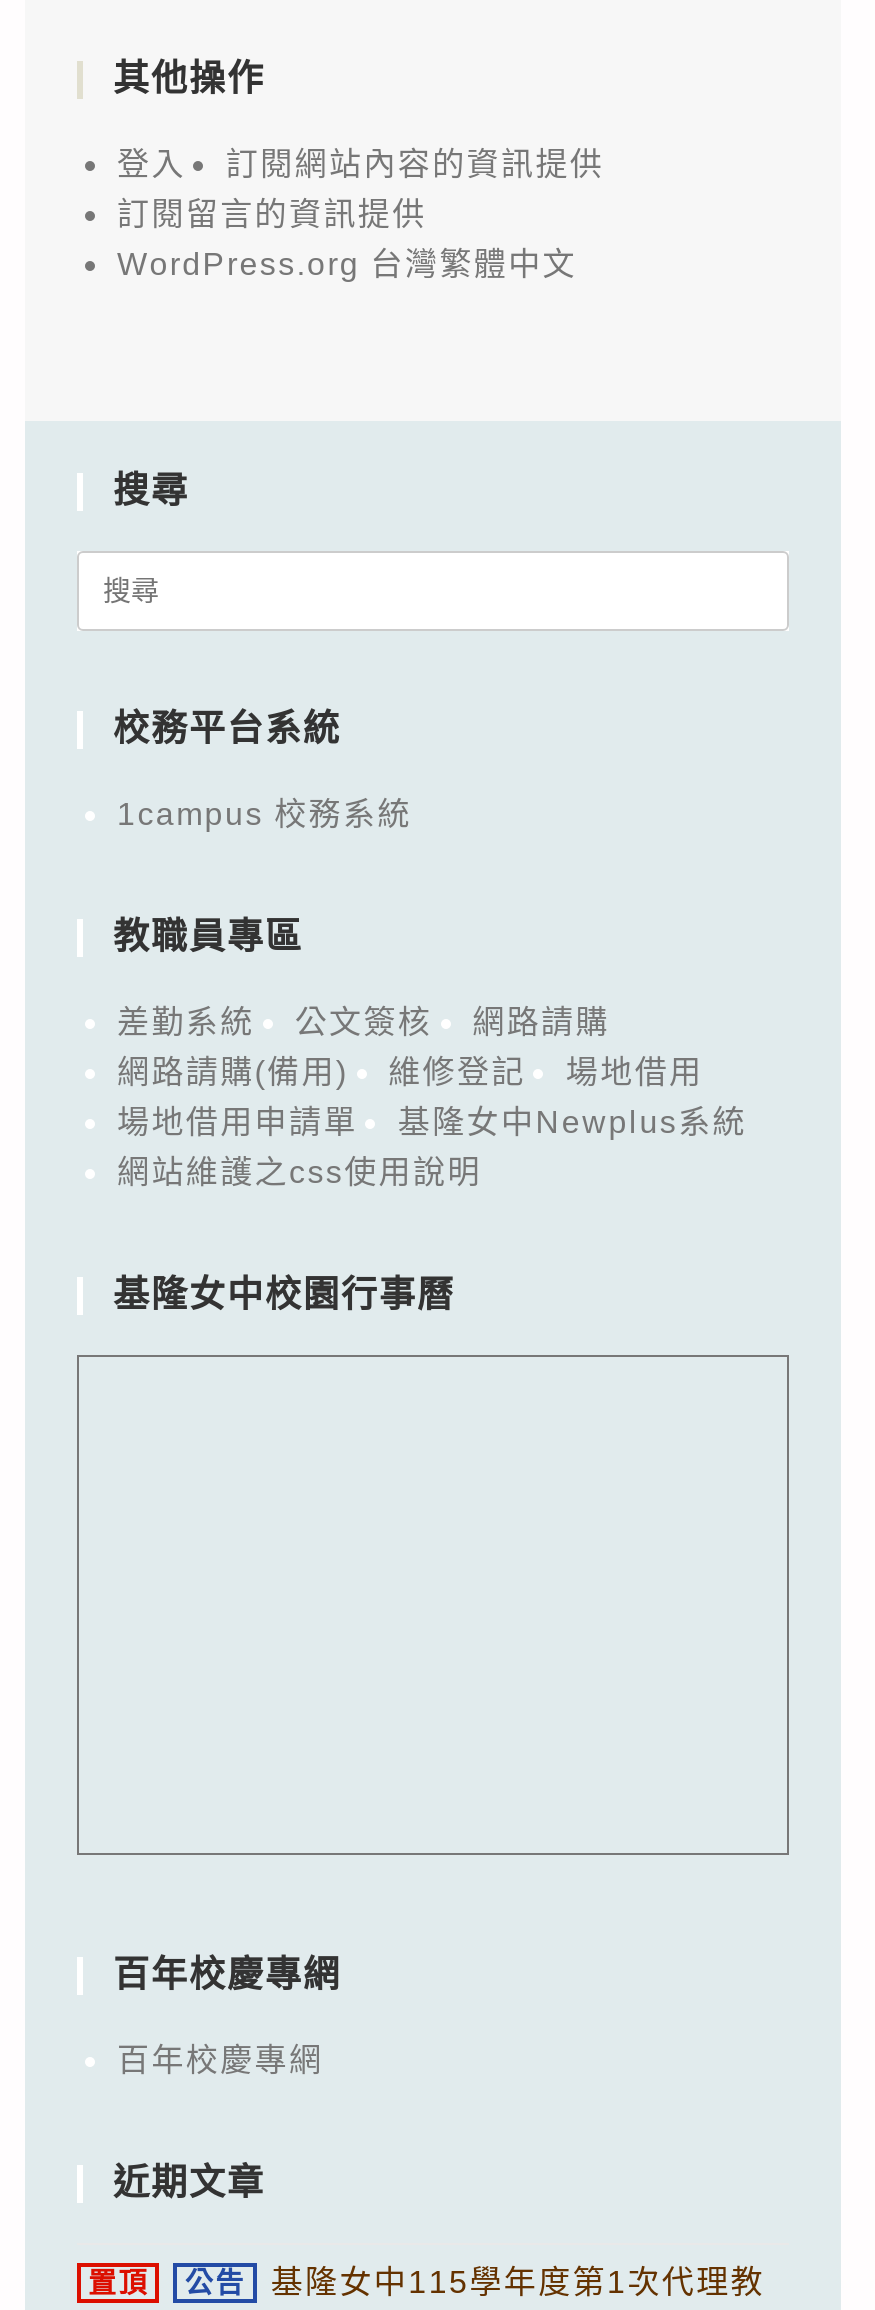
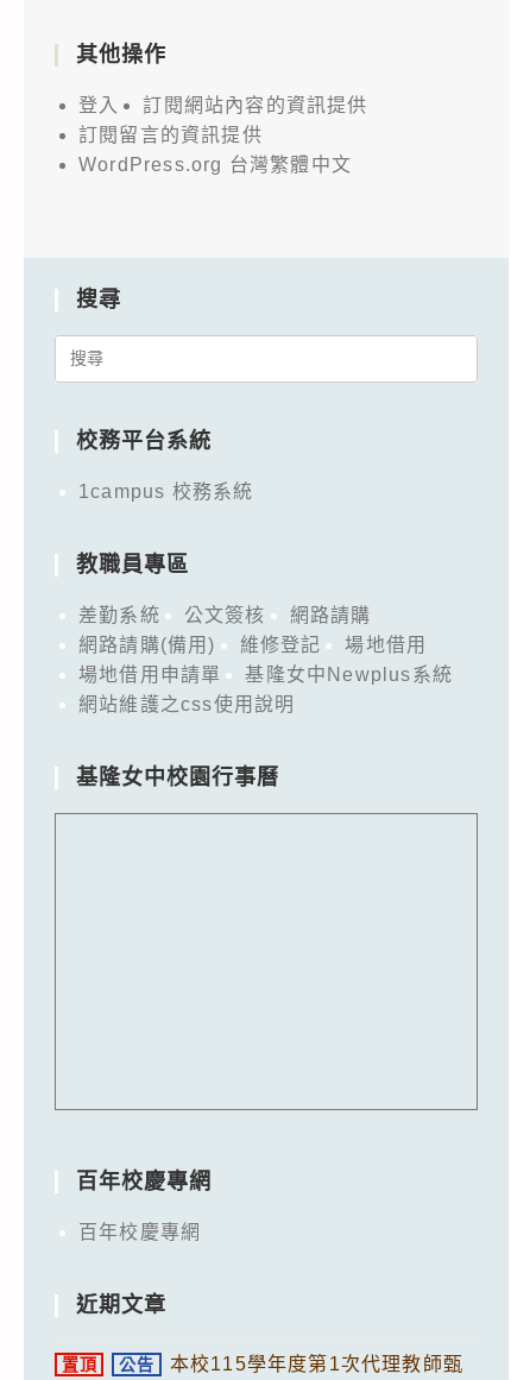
- 基隆女中115學年度第1次代理教
+ 本校115學年度第1次代理教師甄
